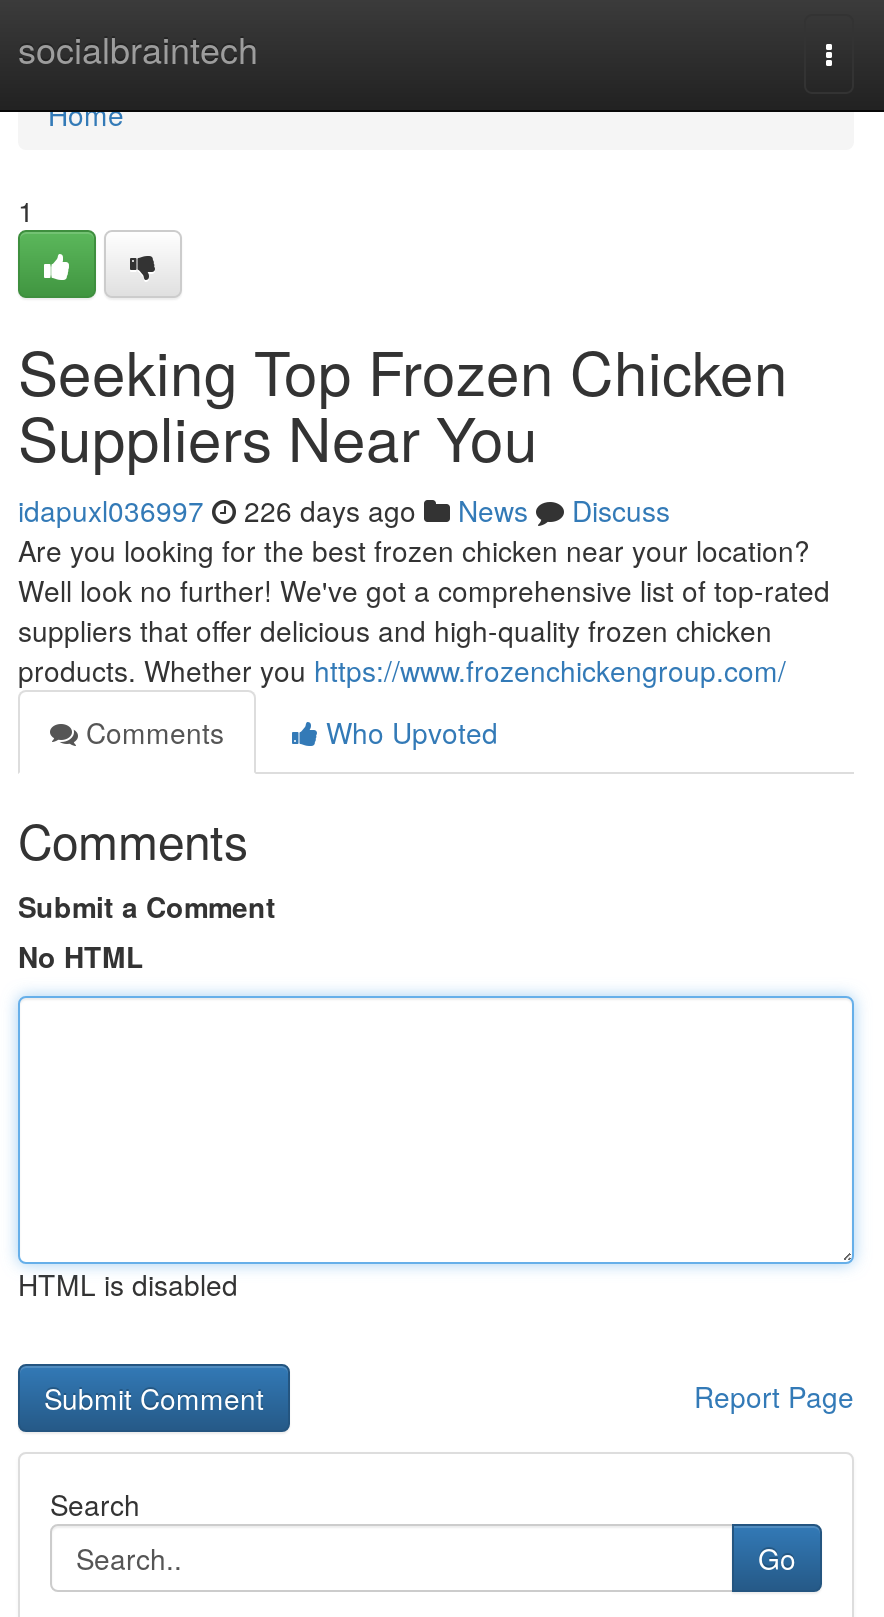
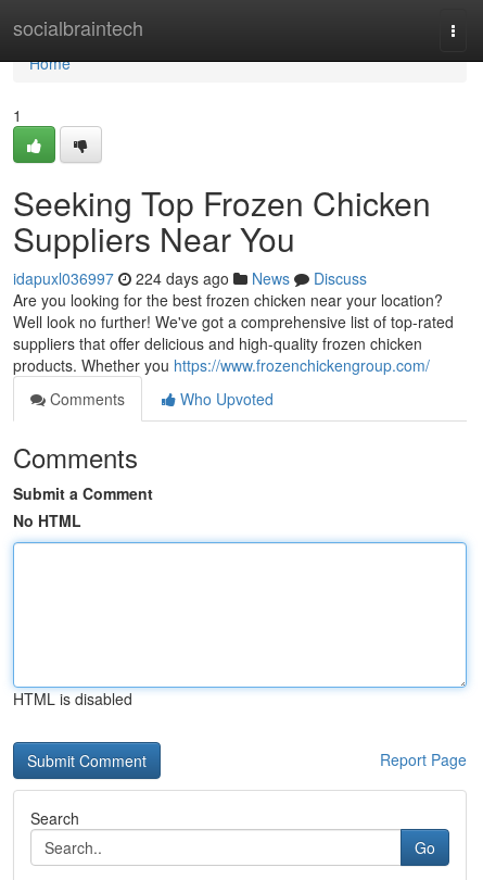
- idapuxl036997 226 days ago News Discuss
+ idapuxl036997 224 days ago News Discuss
